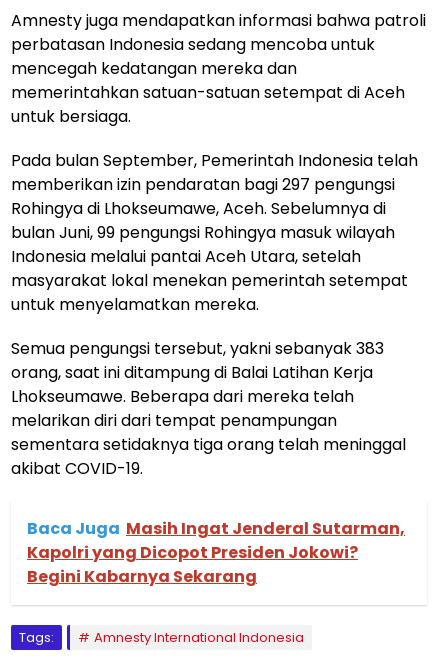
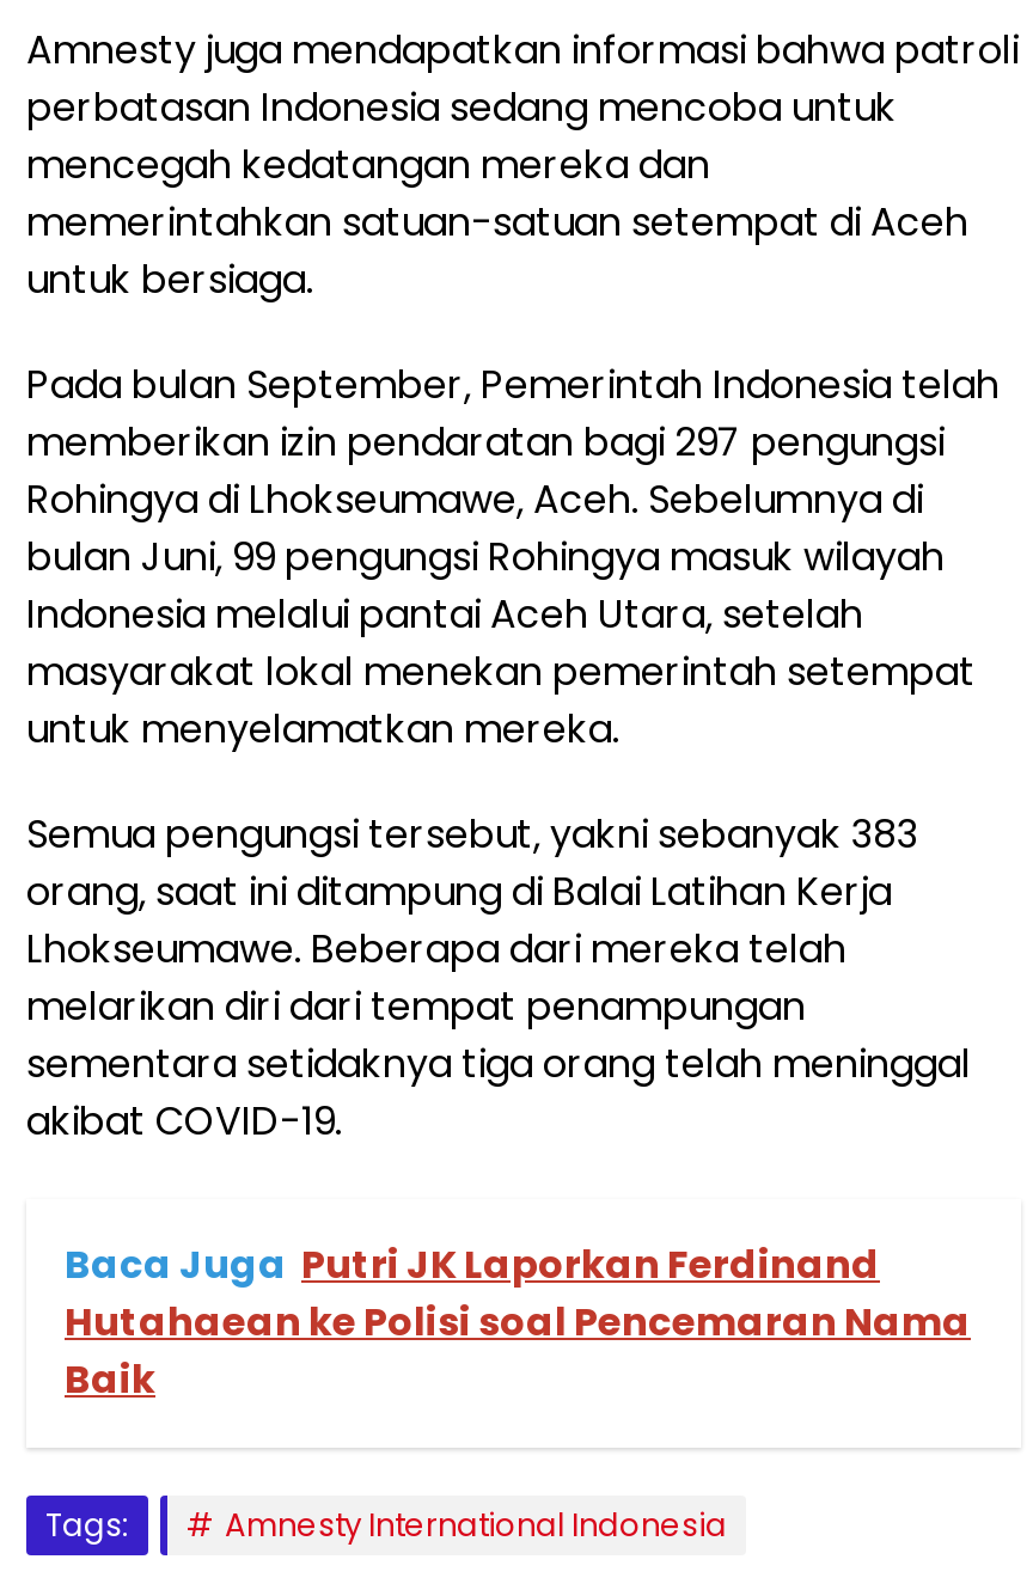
- Baca Juga Masih Ingat Jenderal Sutarman,
- Kapolri yang Dicopot Presiden Jokowi?
- Begini Kabarnya Sekarang
+ Baca Juga Putri JK Laporkan Ferdinand
+ Hutahaean ke Polisi soal Pencemaran Nama
+ Baik
